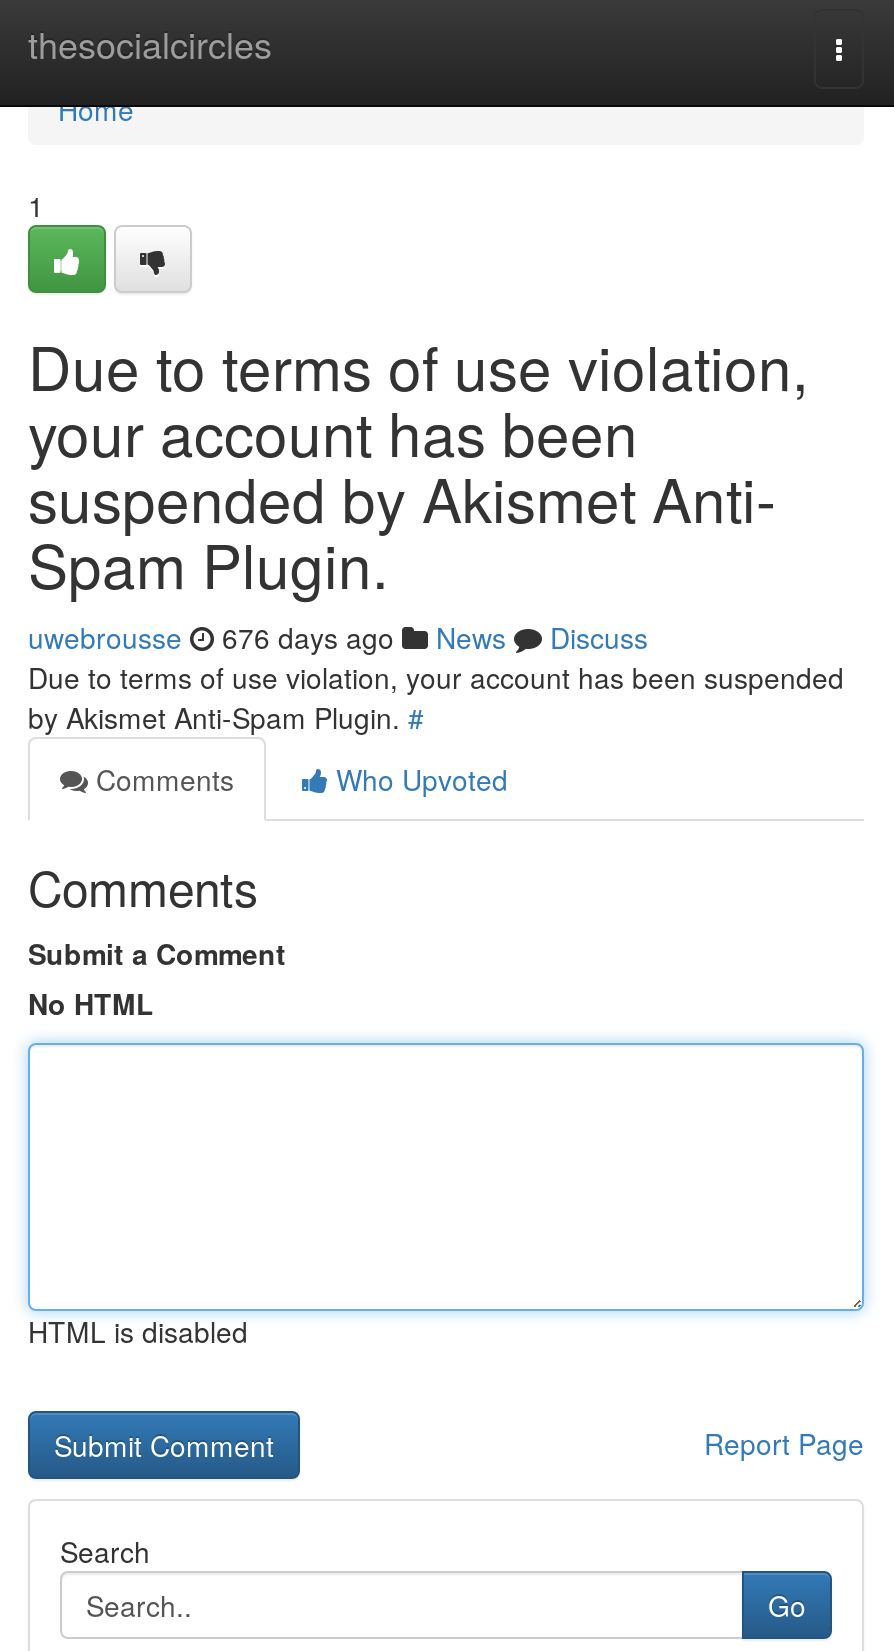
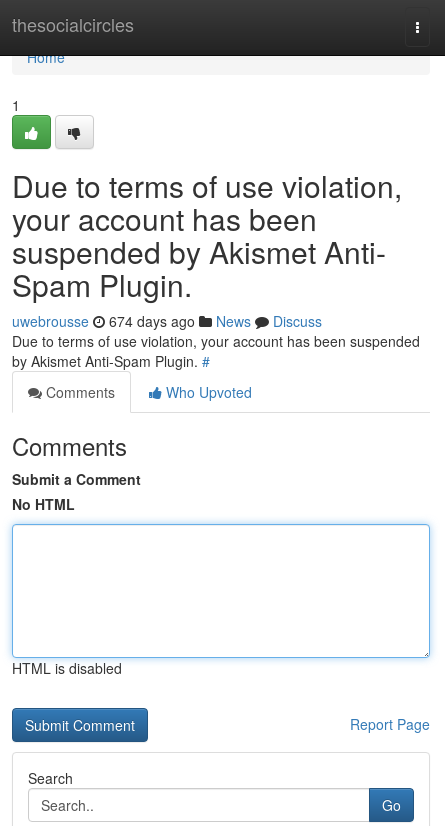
- uwebrousse 676 days ago News Discuss
+ uwebrousse 674 days ago News Discuss
